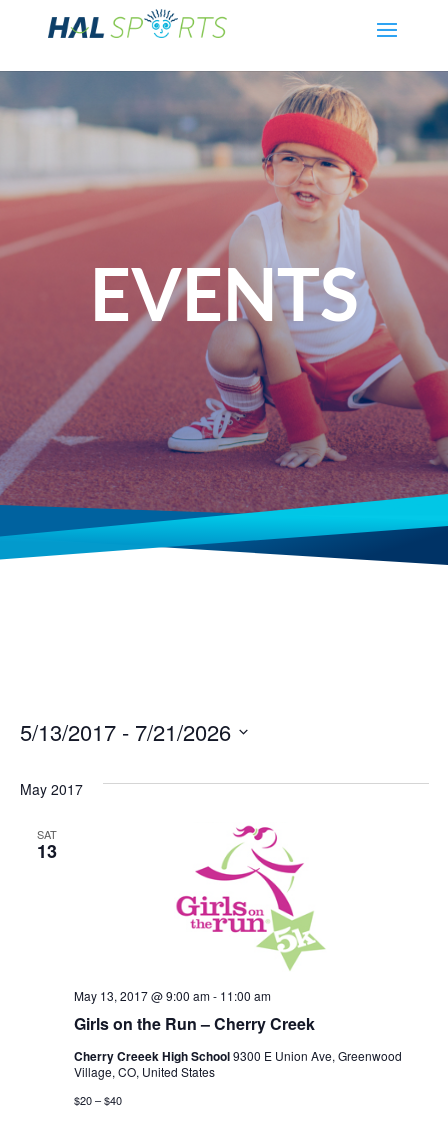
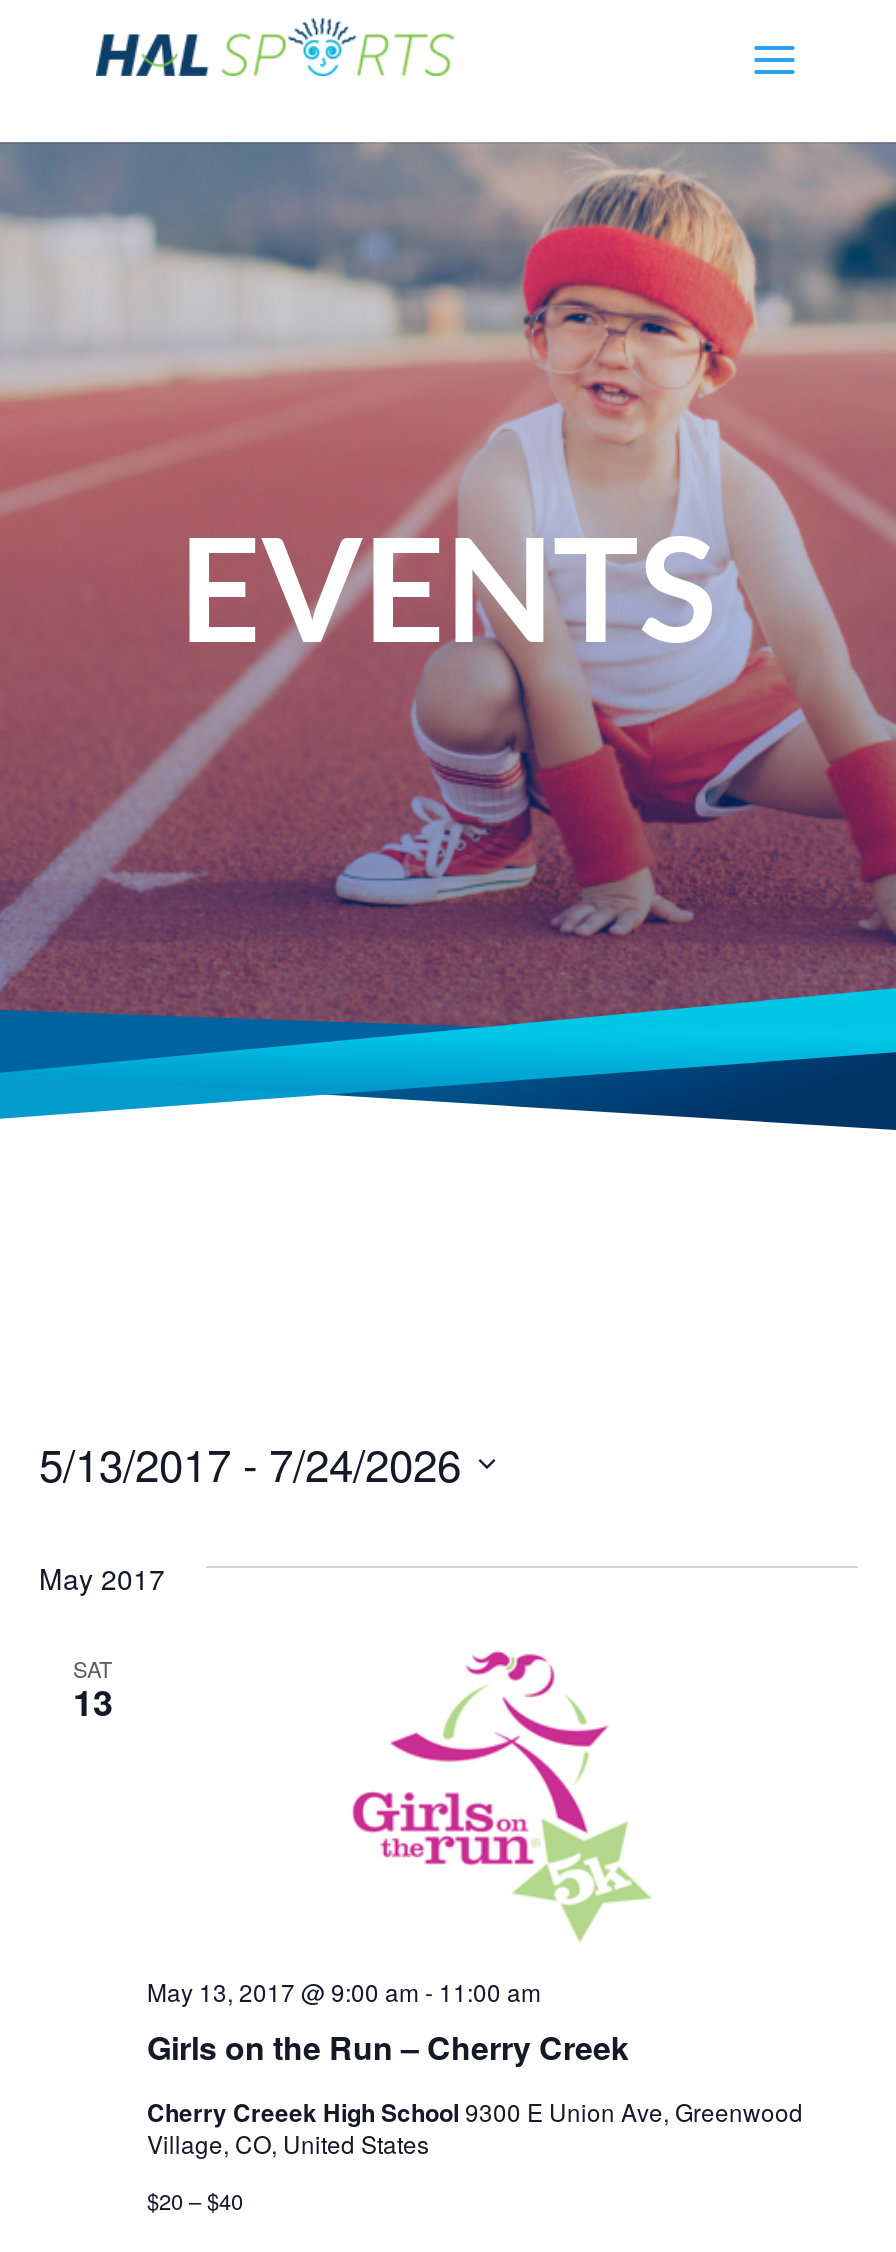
- 5/13/2017 - 7/21/2026
+ 5/13/2017 - 7/24/2026
